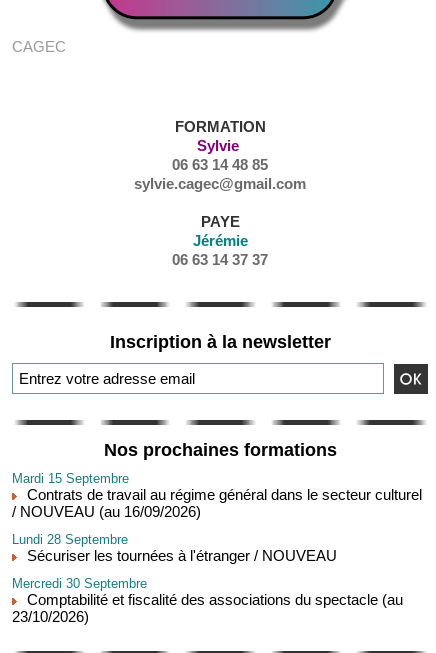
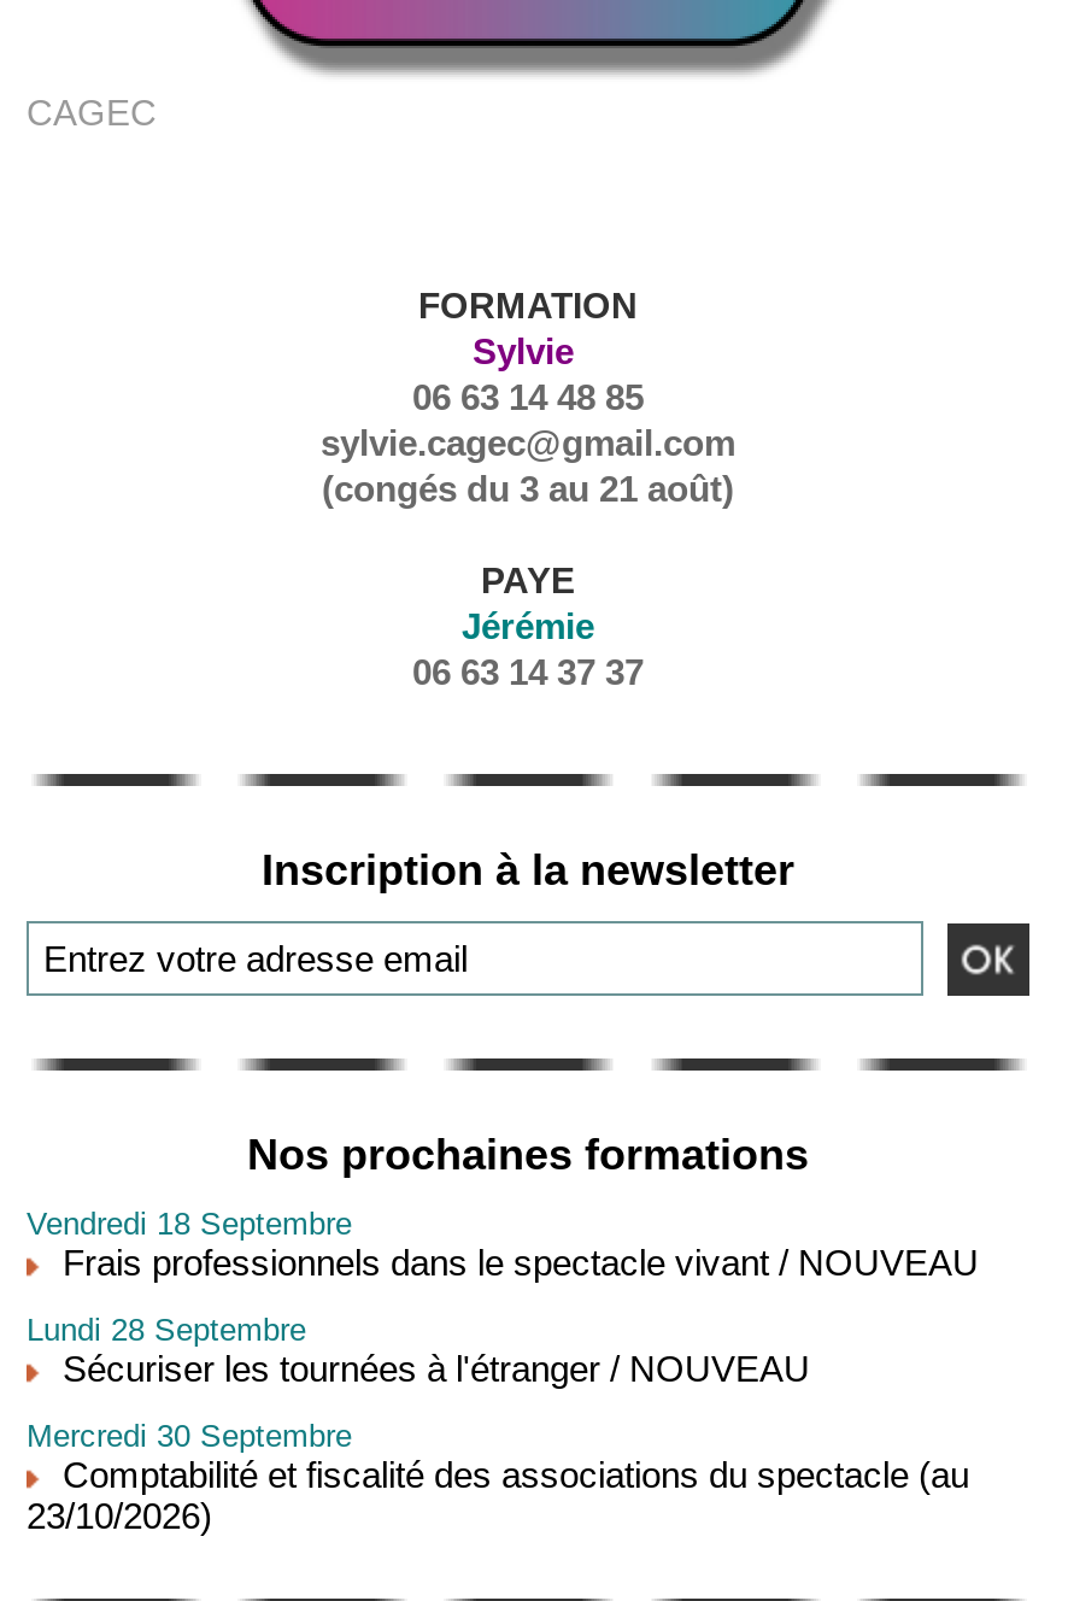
+ (congés du 3 au 21 août)

moved down: Nos prochaines formations

- Mardi 15 Septembre
- Contrats de travail au régime général dans le secteur culturel
- / NOUVEAU (au 16/09/2026)
+ Vendredi 18 Septembre
+ Frais professionnels dans le spectacle vivant / NOUVEAU
